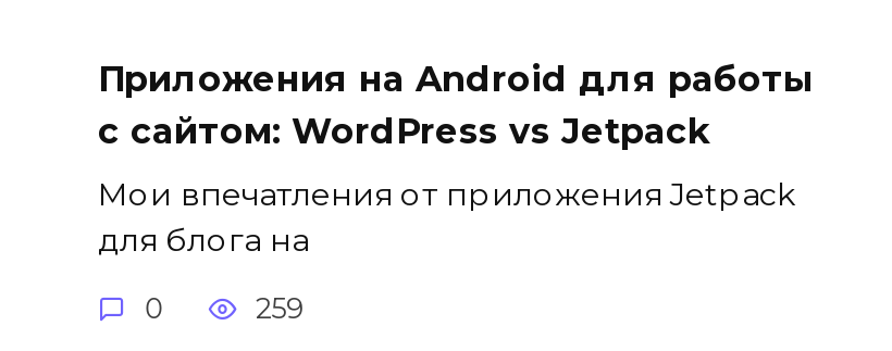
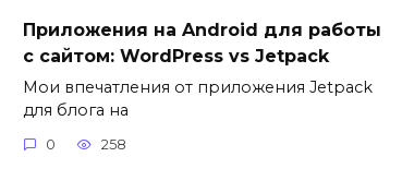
- 259
+ 258
